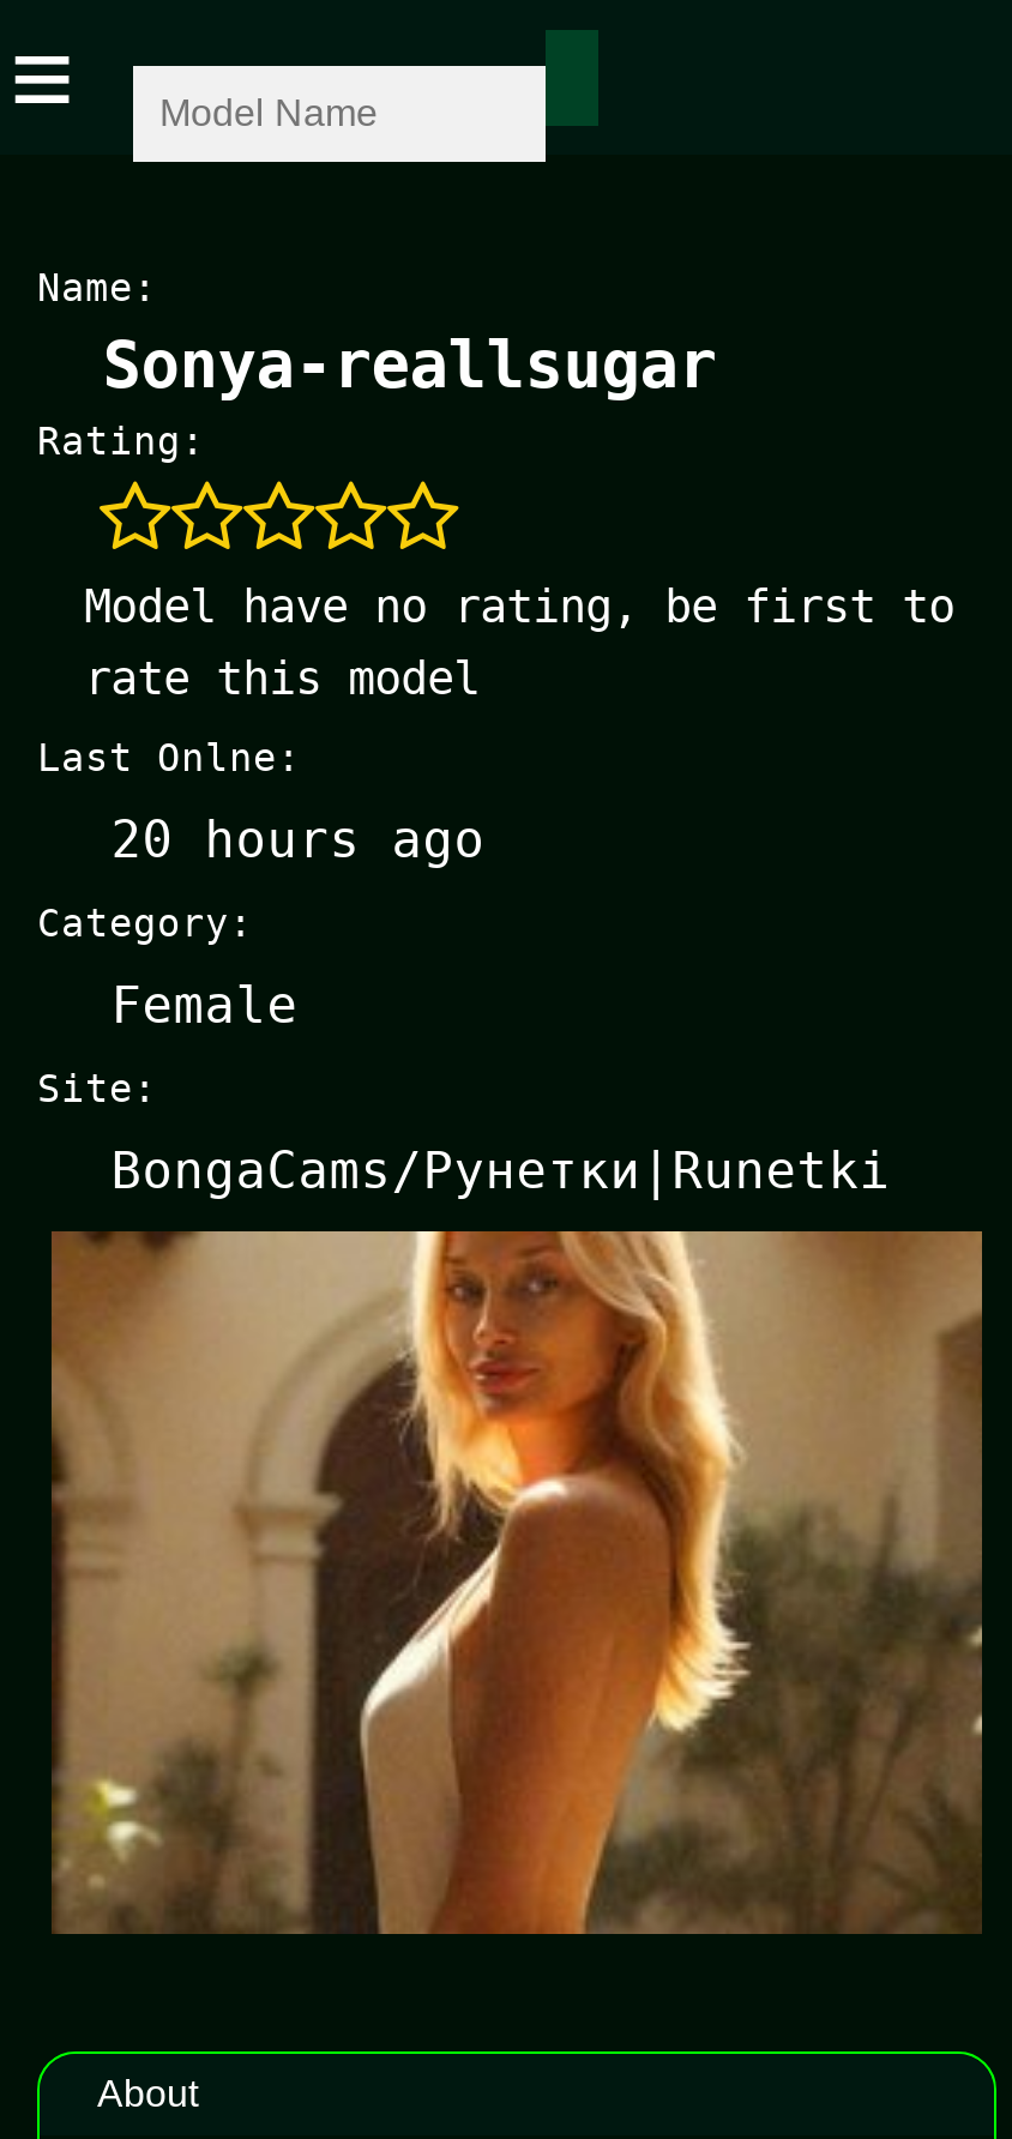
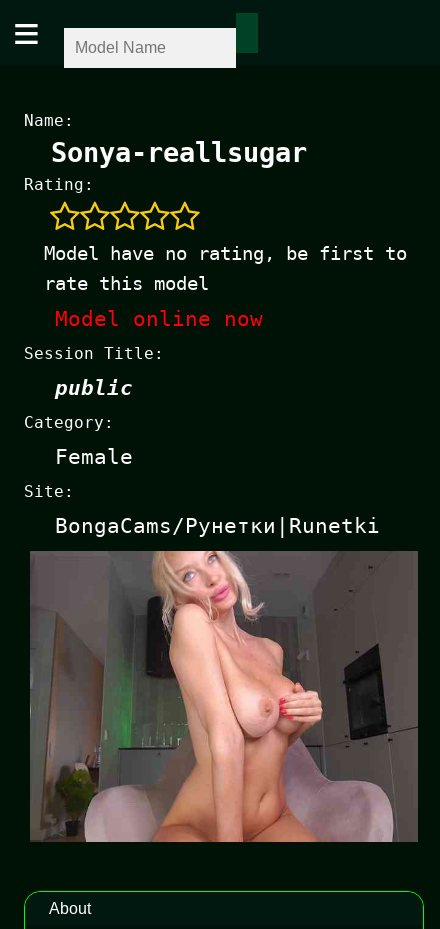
- Last Onlne:
- 20 hours ago
+ Model online now
+ Session Title:
+ public

- [image]
+ [image]
